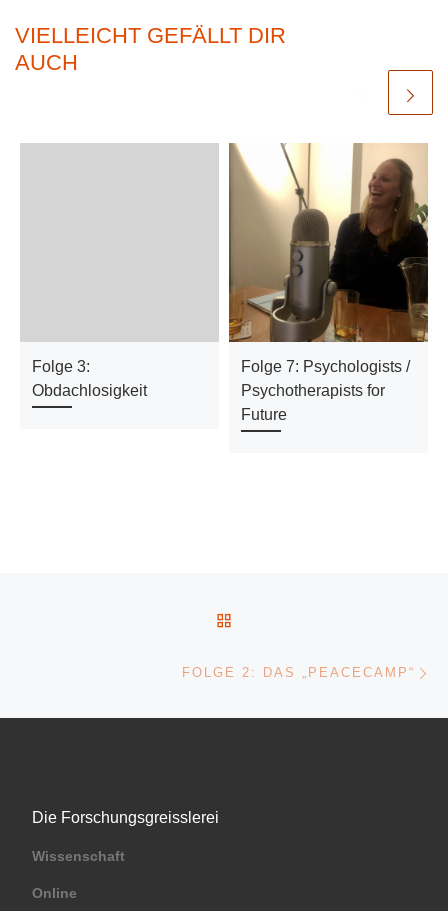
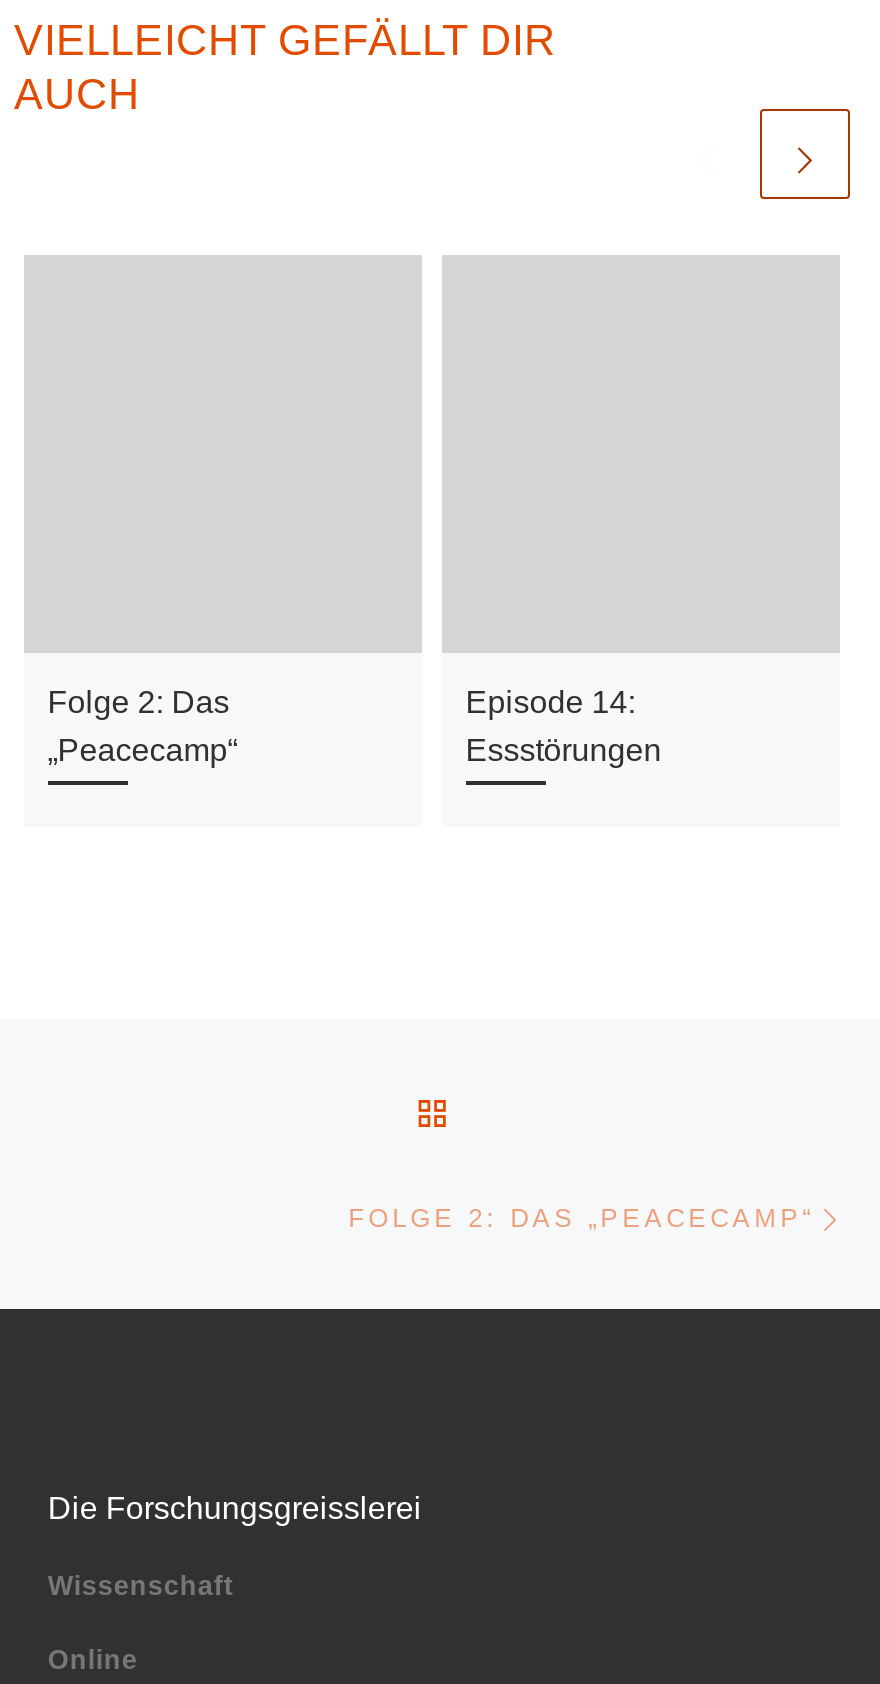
- [image]

- Folge 3:
- Obdachlosigkeit
+ Folge 2: Das
+ „Peacecamp“

- Folge 7: Psychologists /
- Psychotherapists for
- Future
+ Episode 14:
+ Essstörungen
